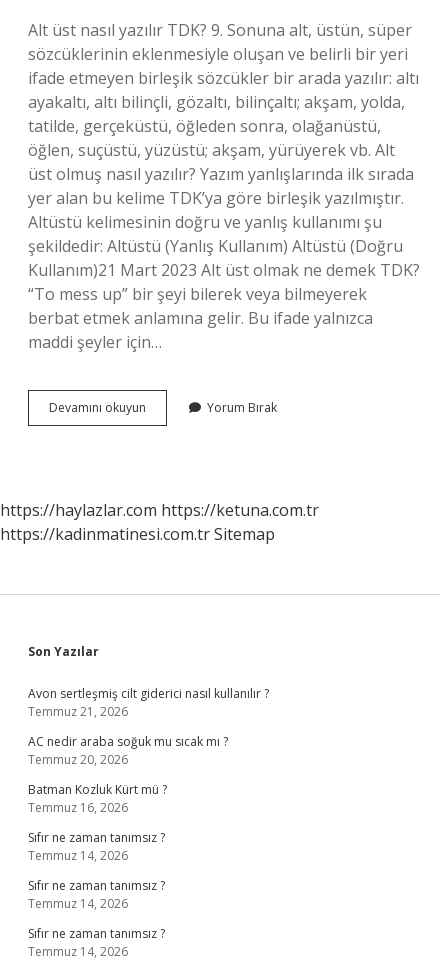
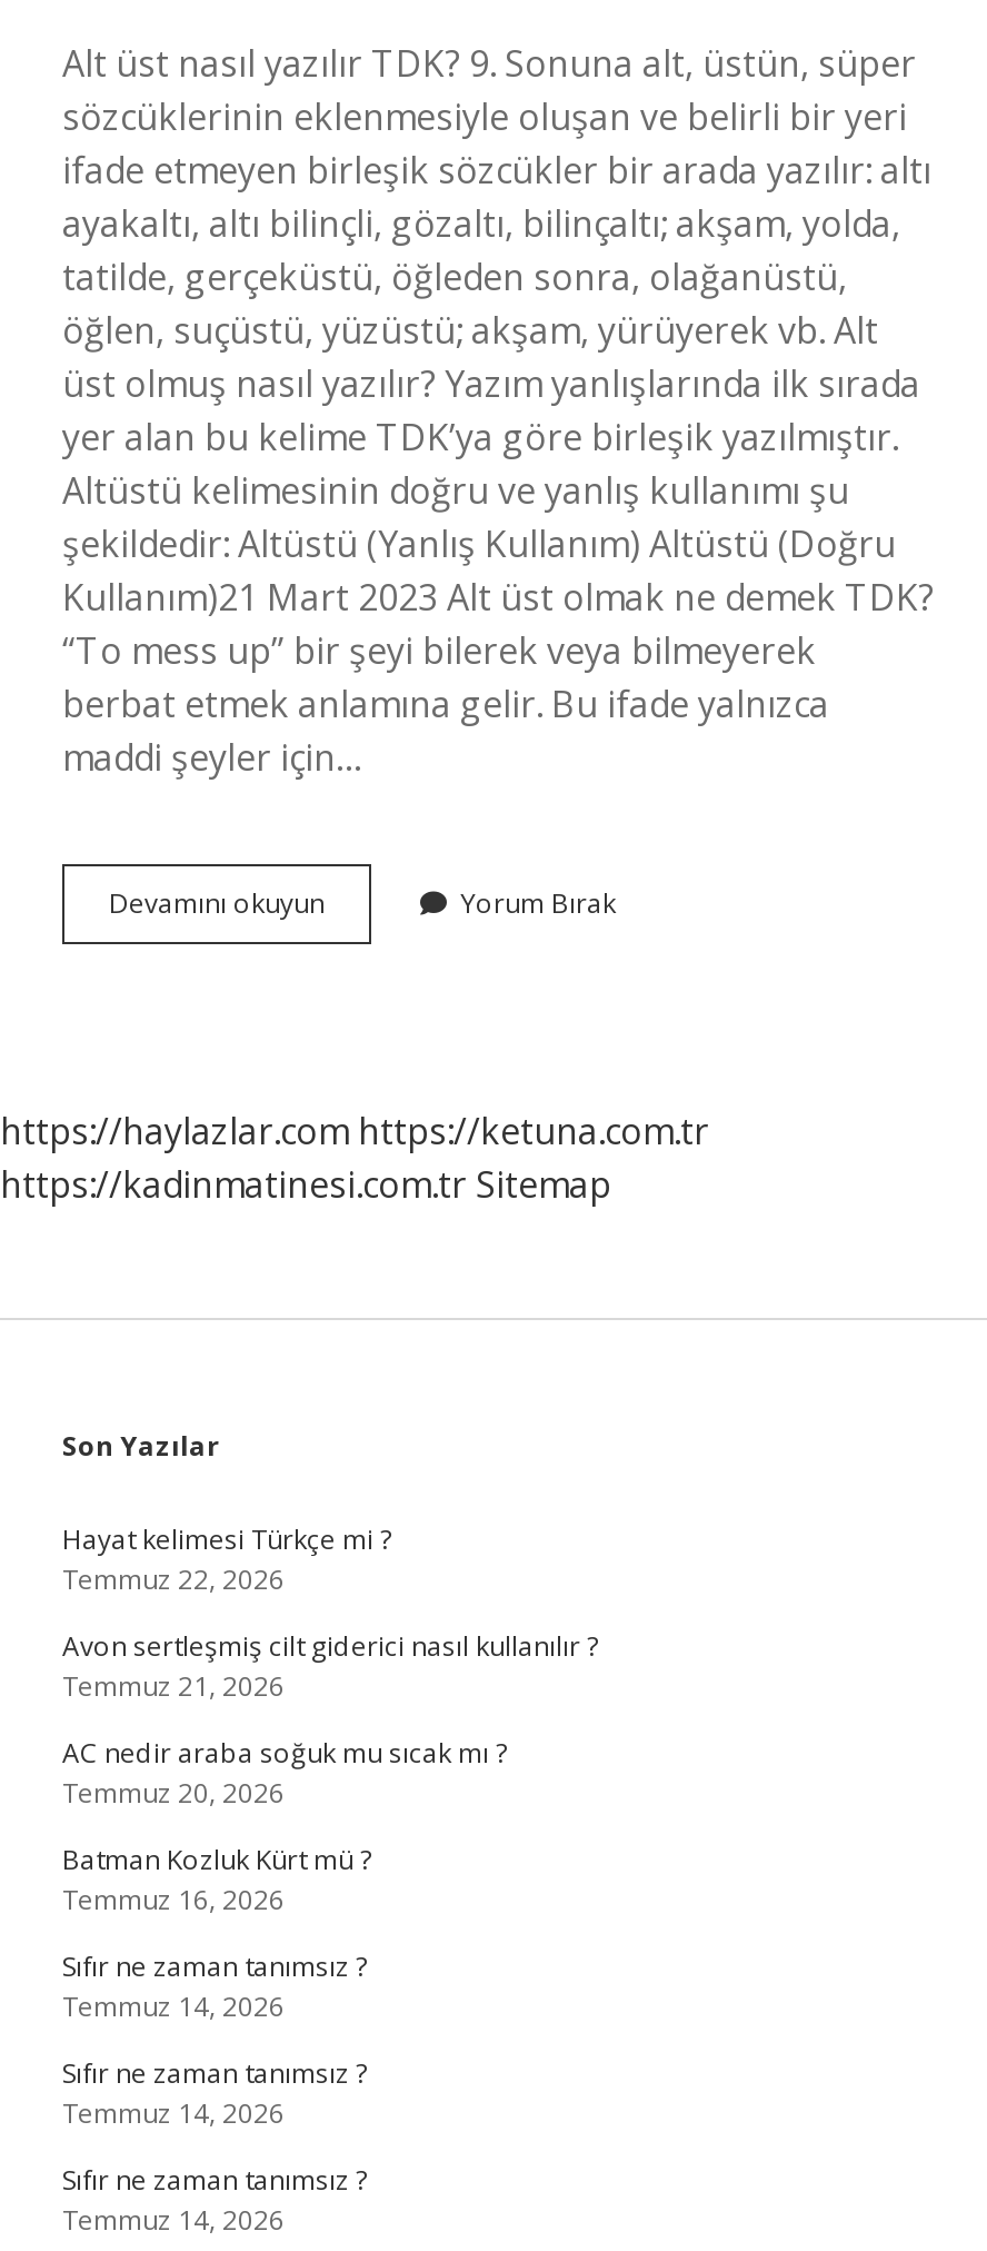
+ Hayat kelimesi Türkçe mi ?
+ Temmuz 22, 2026
